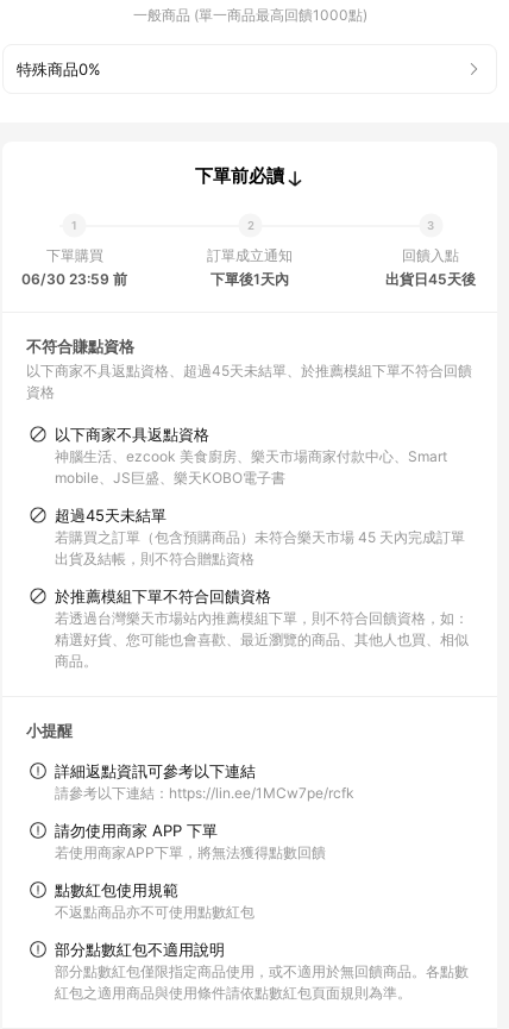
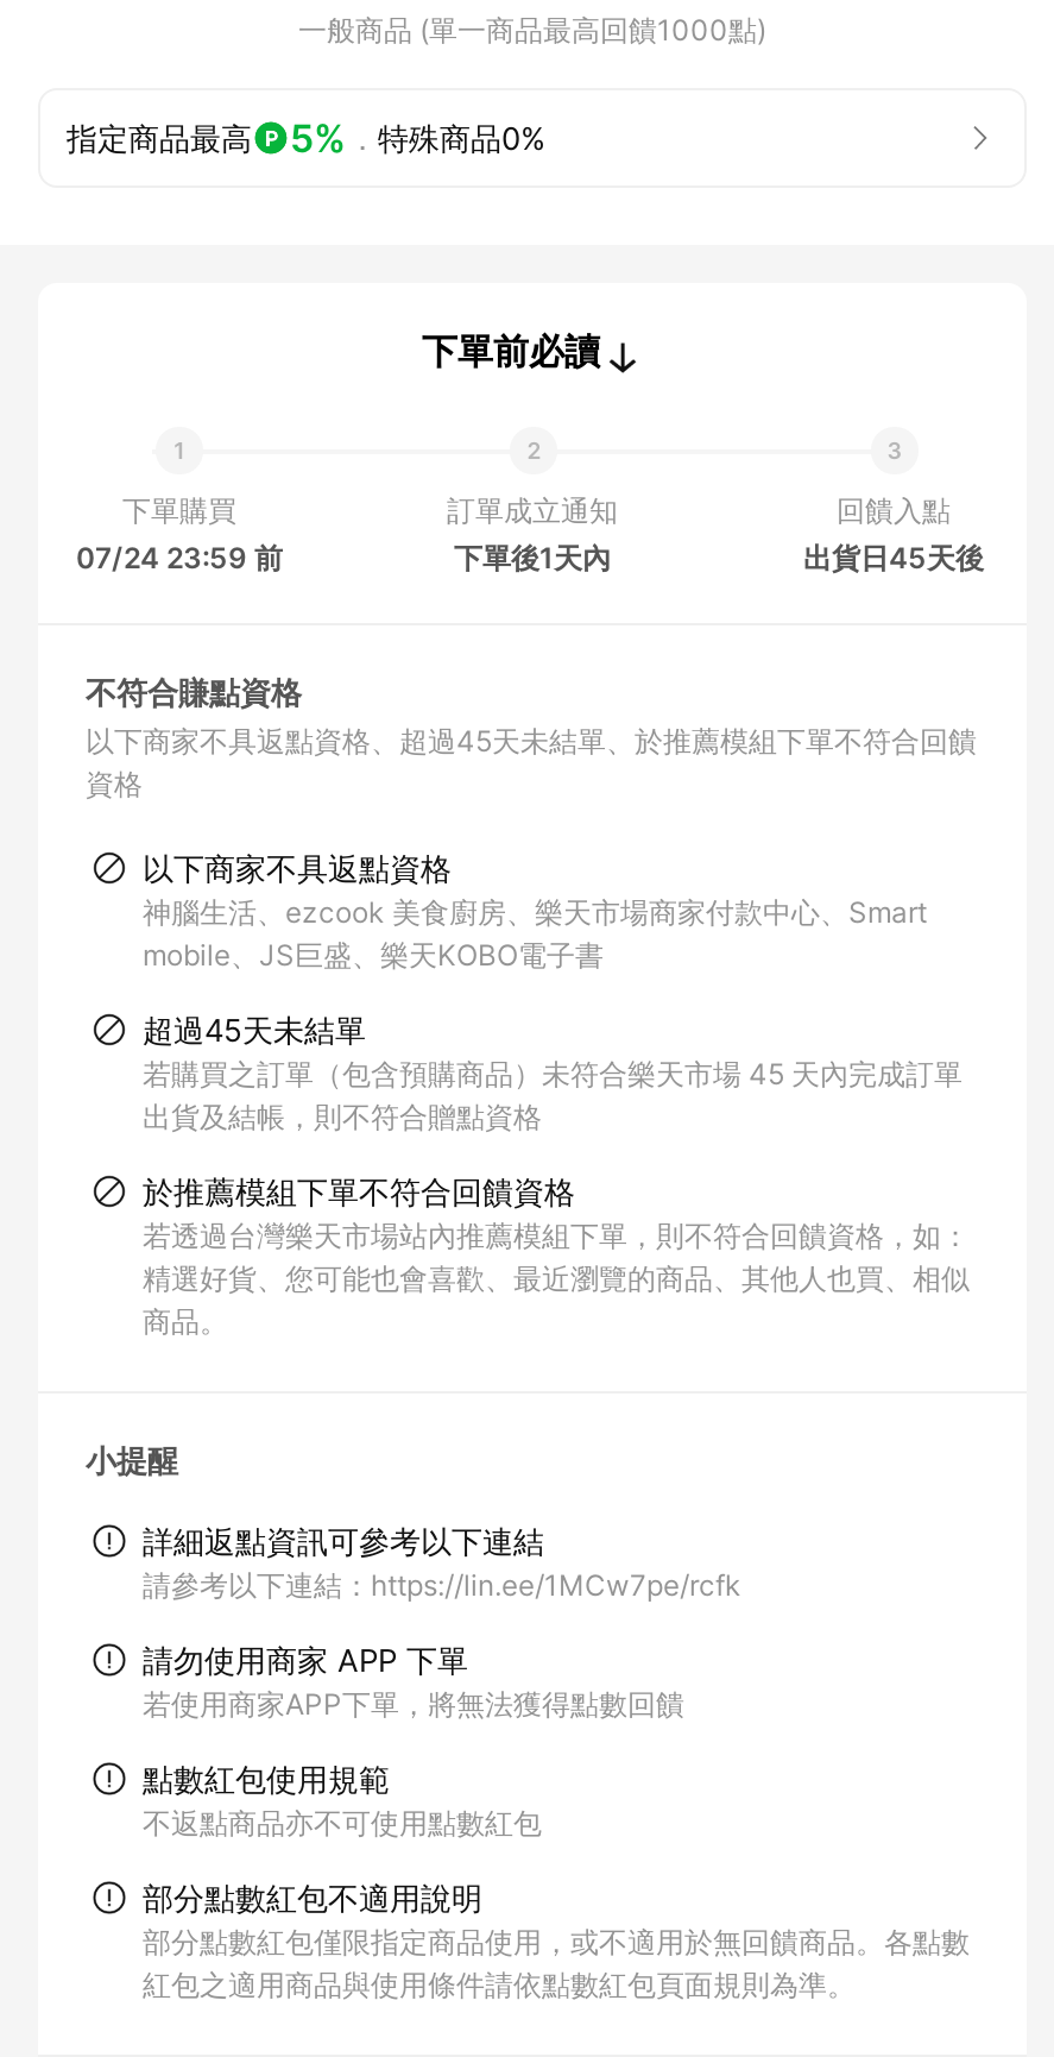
- 特殊商品0%
+ 指定商品最高
+ 5%．特殊商品0%

- 06/30 23:59 前
+ 07/24 23:59 前
